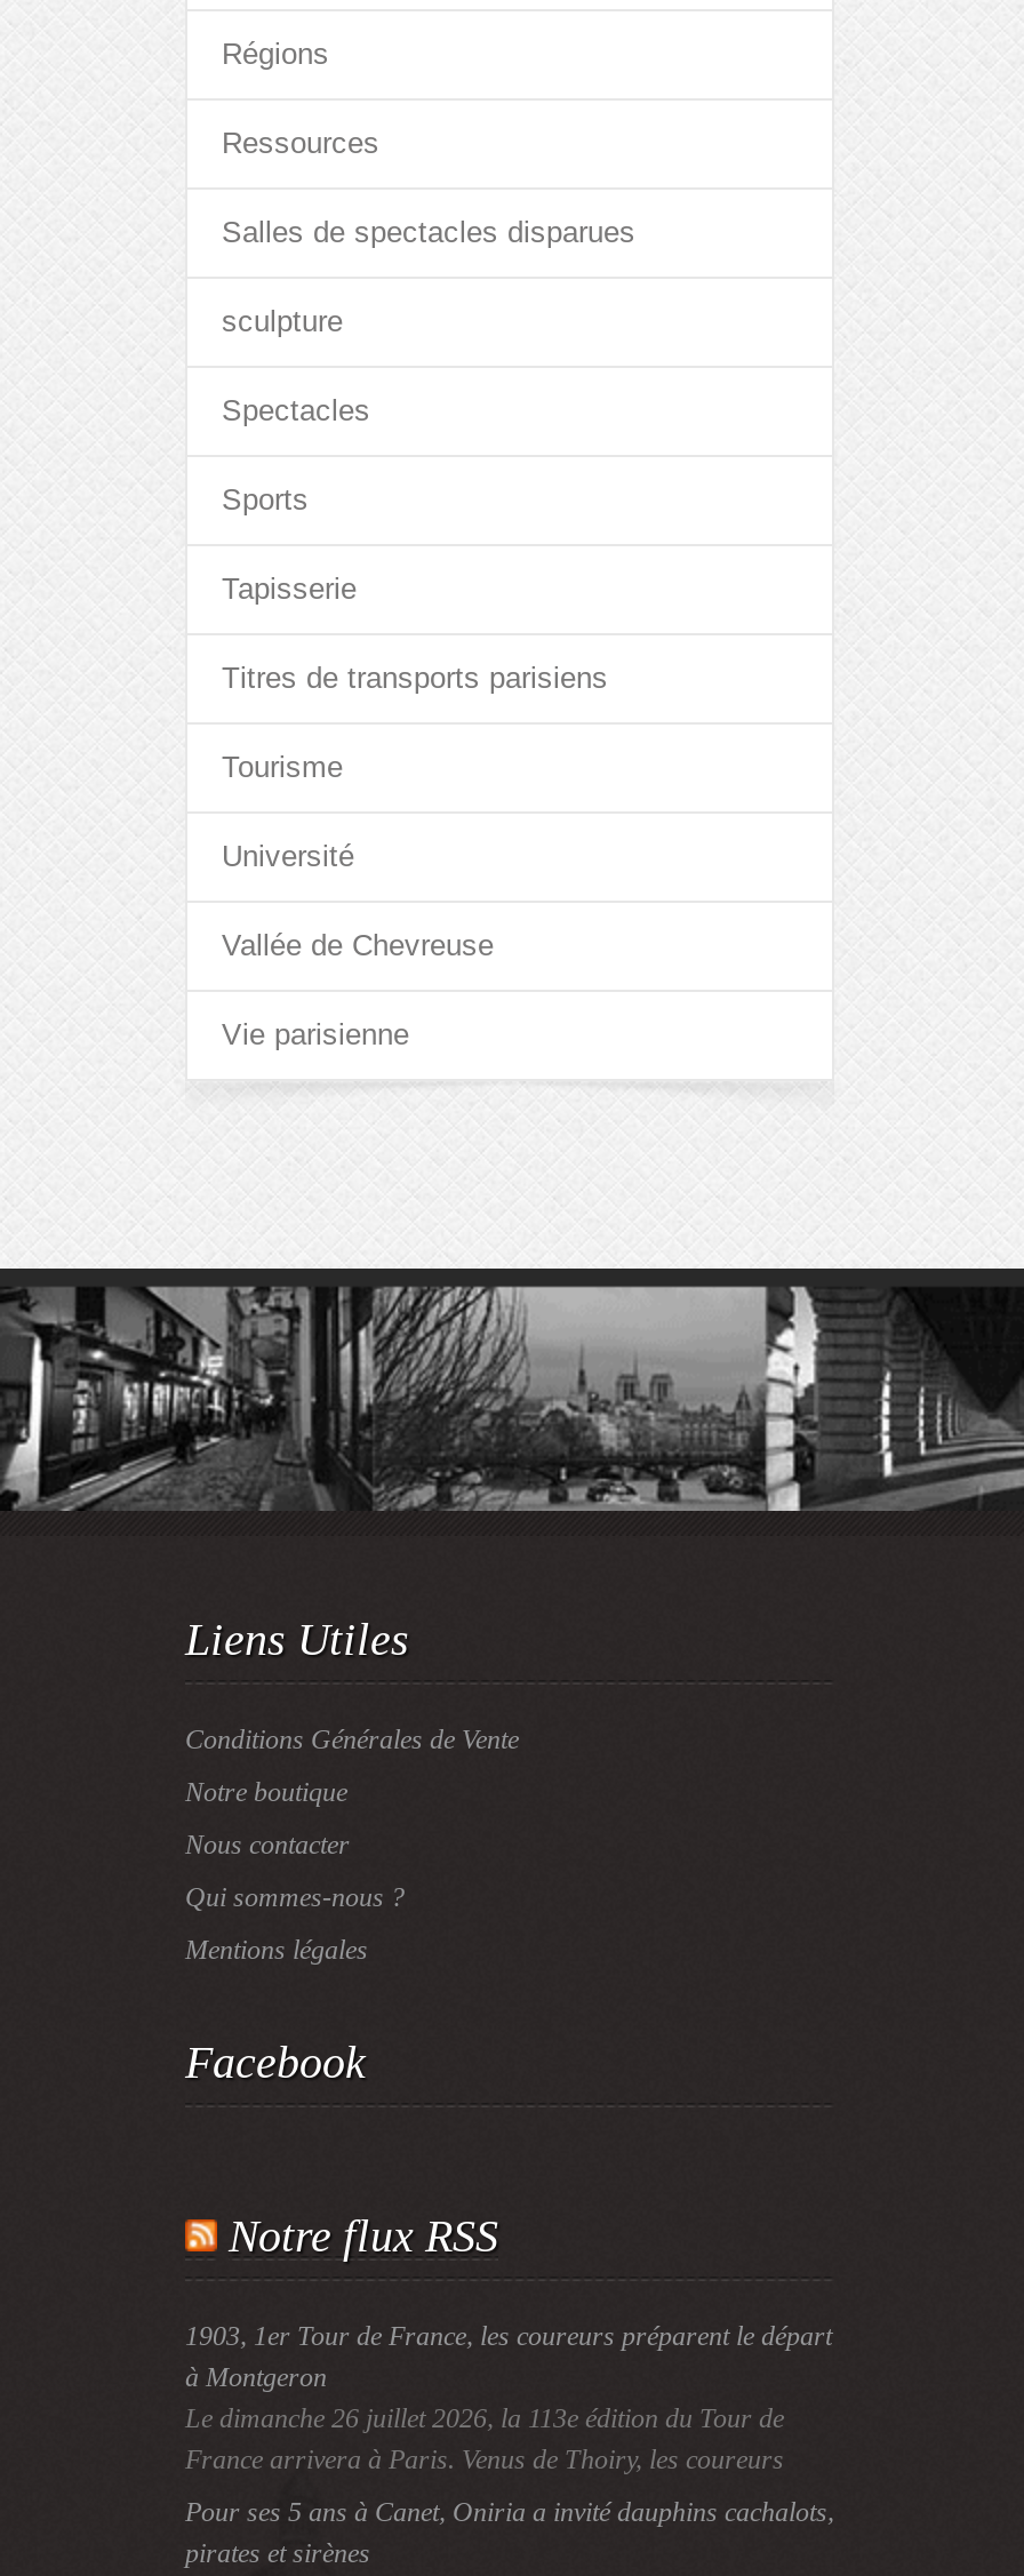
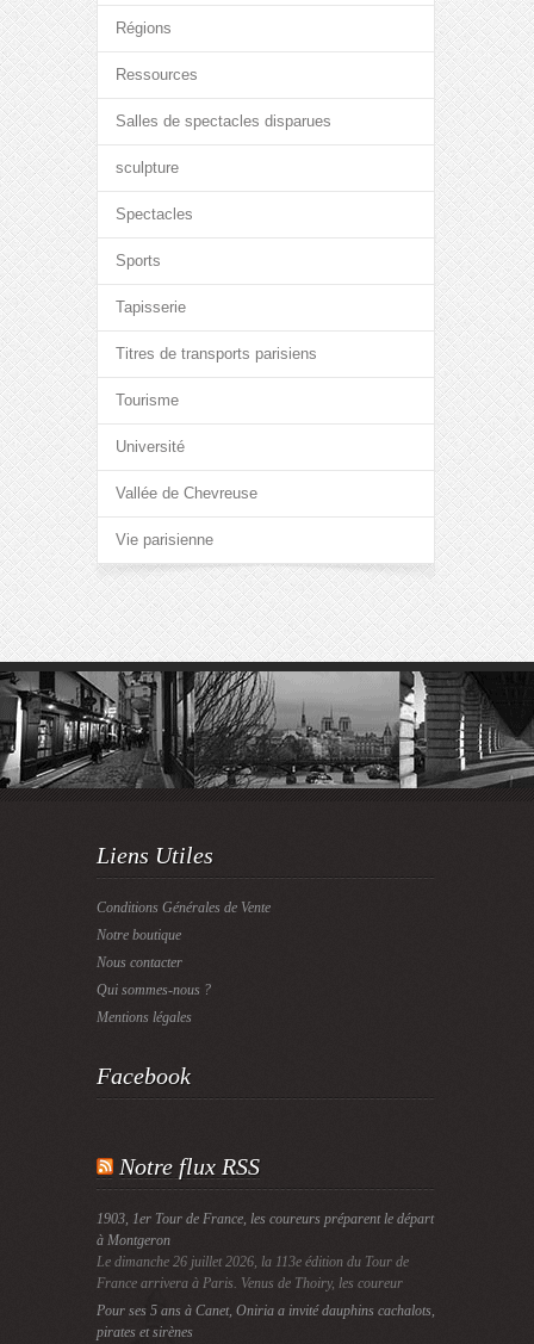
- France arrivera à Paris. Venus de Thoiry, les coureurs
+ France arrivera à Paris. Venus de Thoiry, les coureur
